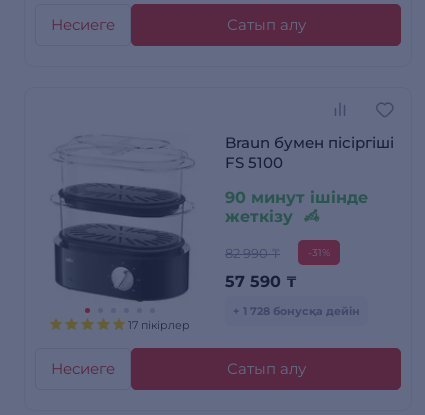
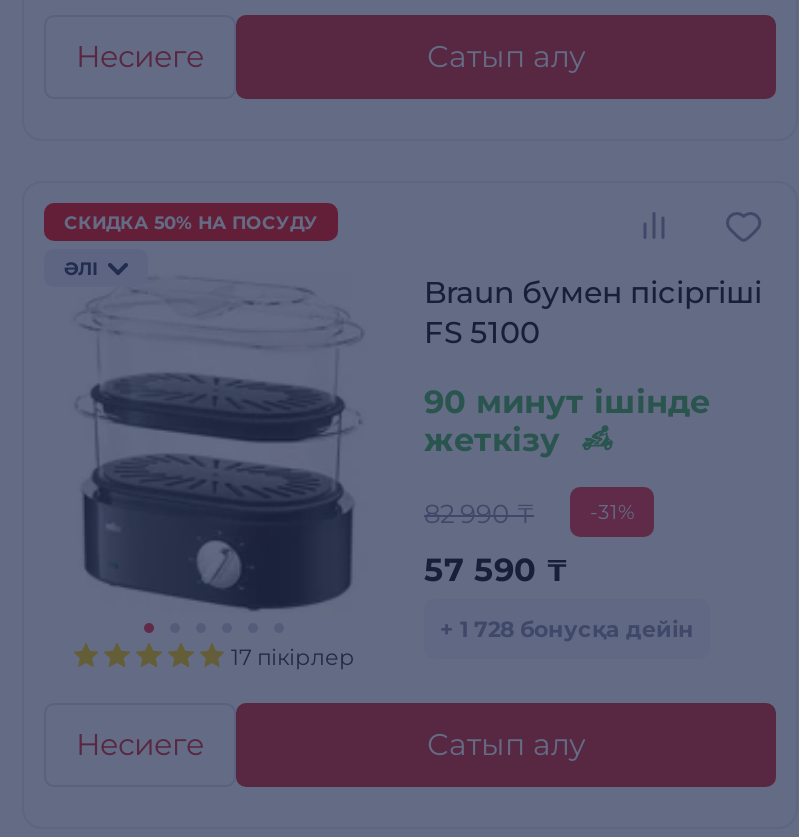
+ СКИДКА 50% НА ПОСУДУ
+ ӘЛІ
